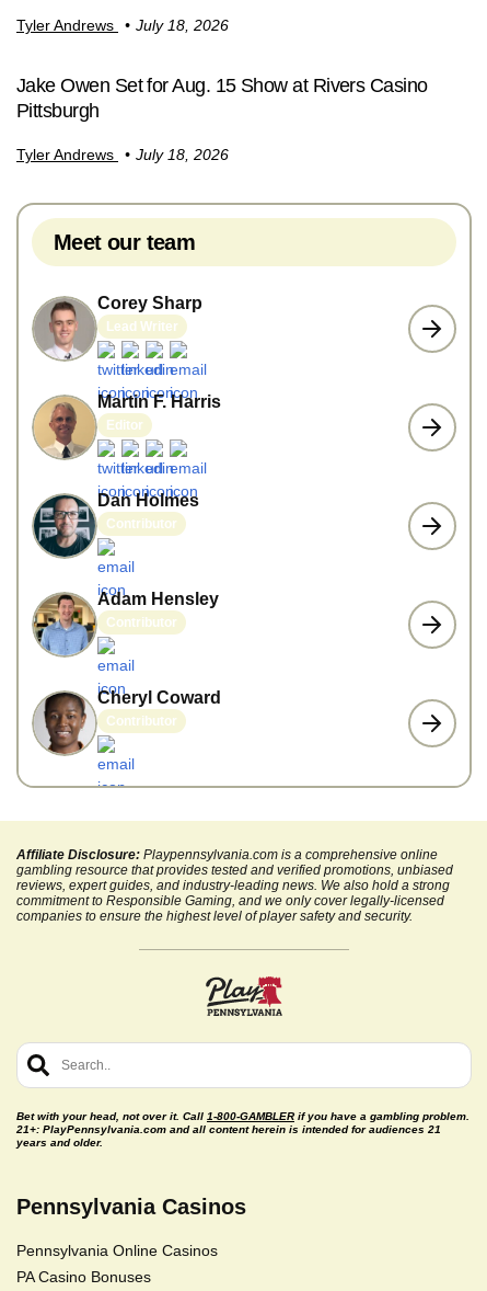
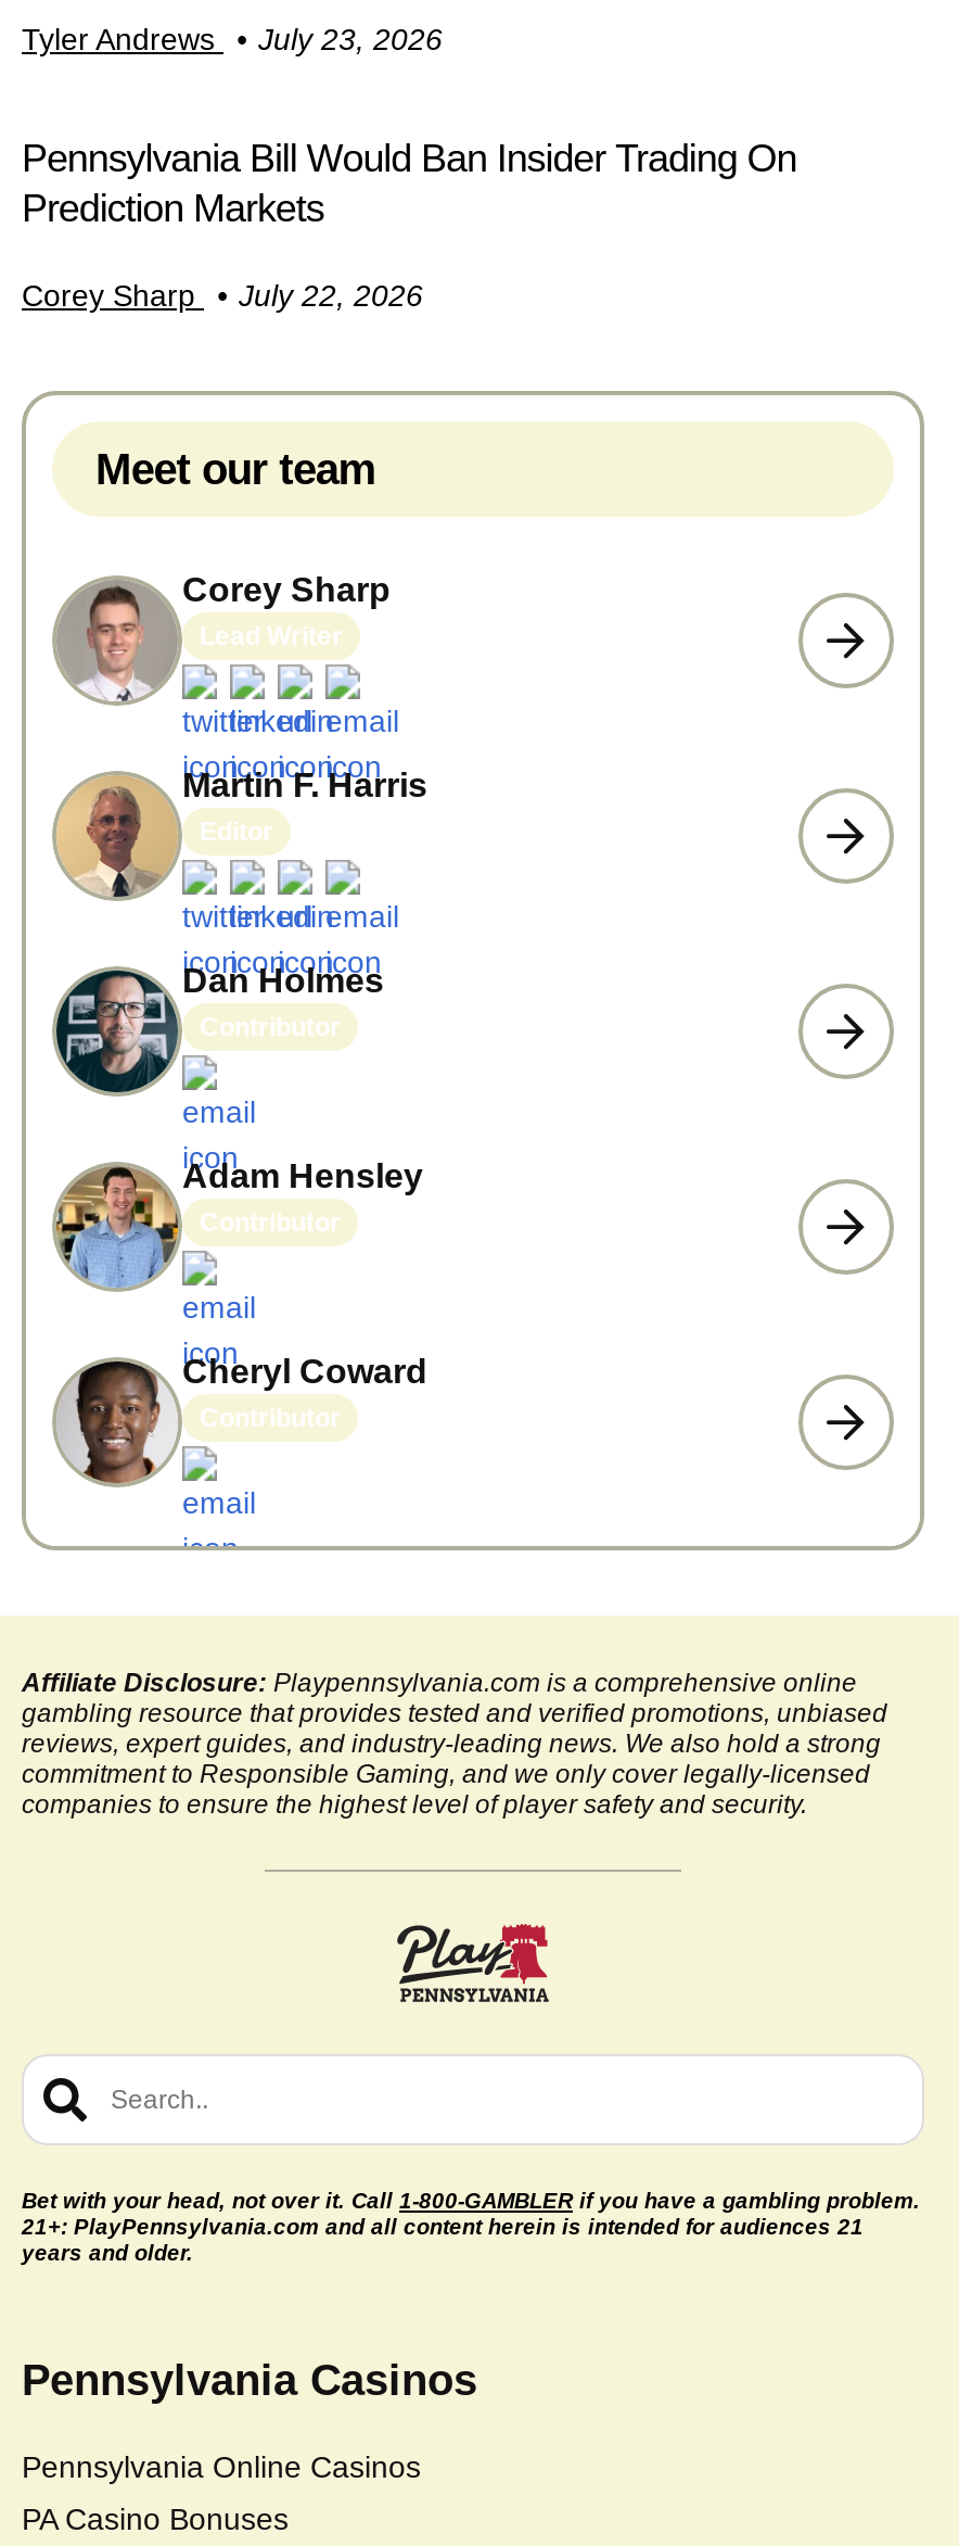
- Tyler Andrews July 18, 2026
+ Tyler Andrews July 23, 2026

- Jake Owen Set for Aug. 15 Show at Rivers Casino
- Pittsburgh
+ Pennsylvania Bill Would Ban Insider Trading On
+ Prediction Markets

- Tyler Andrews
- July 18, 2026
+ Corey Sharp
+ July 22, 2026
